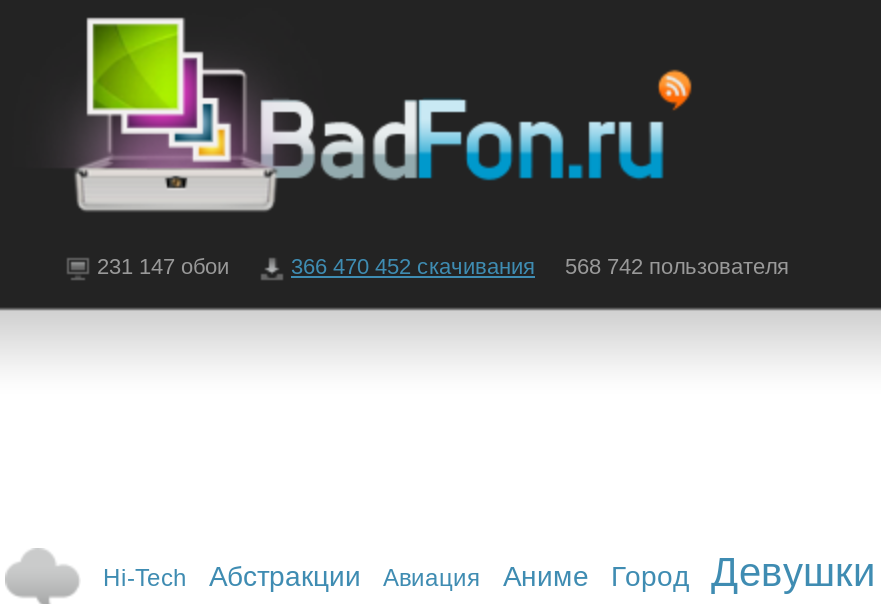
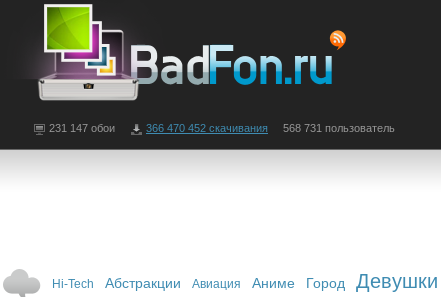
- 366 470 452 скачивания 568 742 пользователя
+ 366 470 452 скачивания 568 731 пользователь
